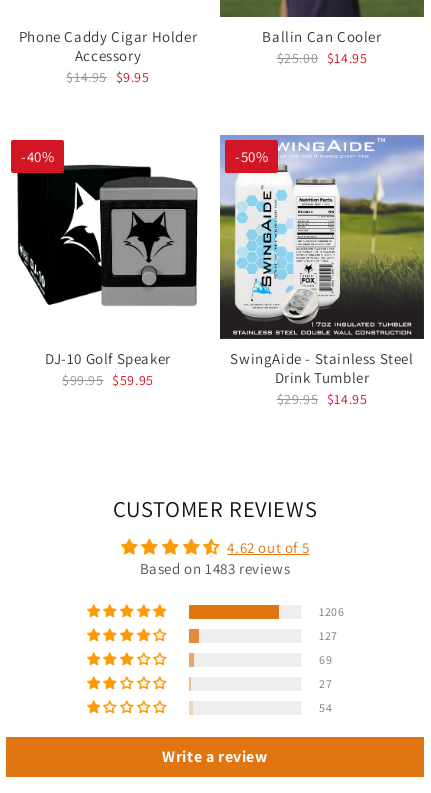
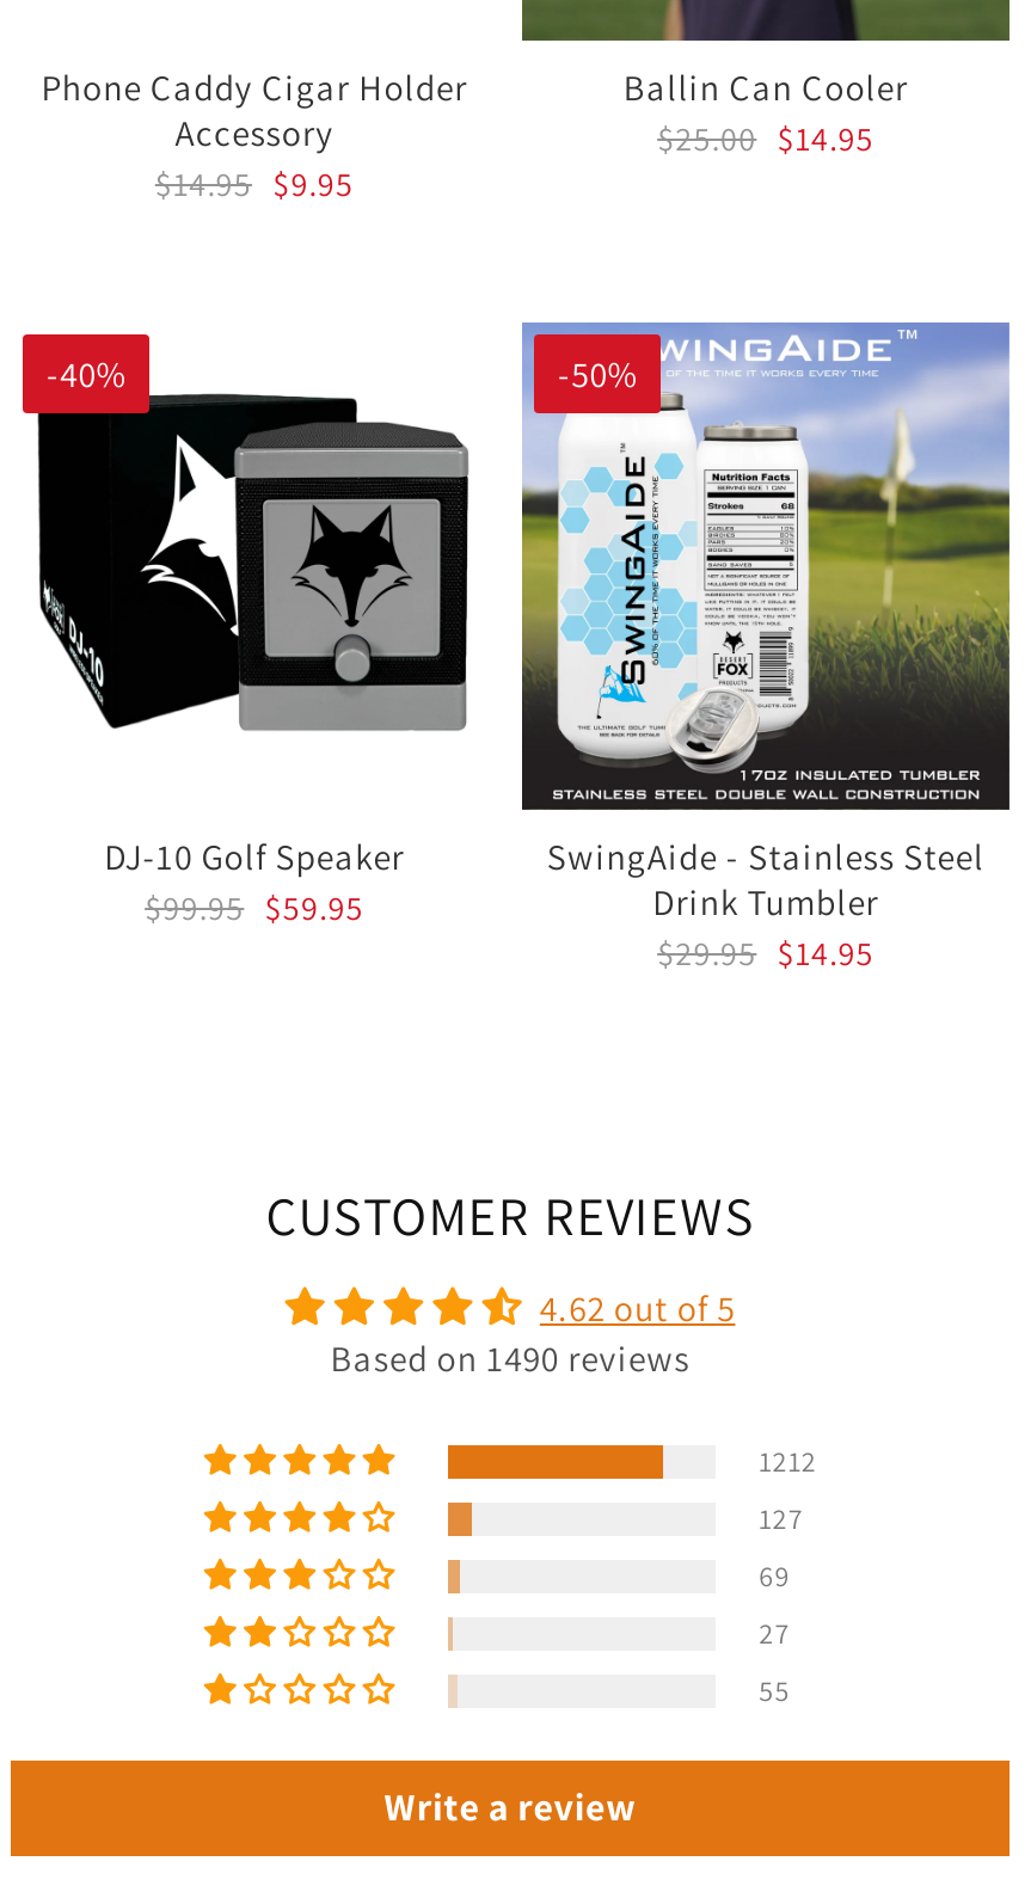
- Based on 1483 reviews
+ Based on 1490 reviews

- 1206
+ 1212

- 54
+ 55
